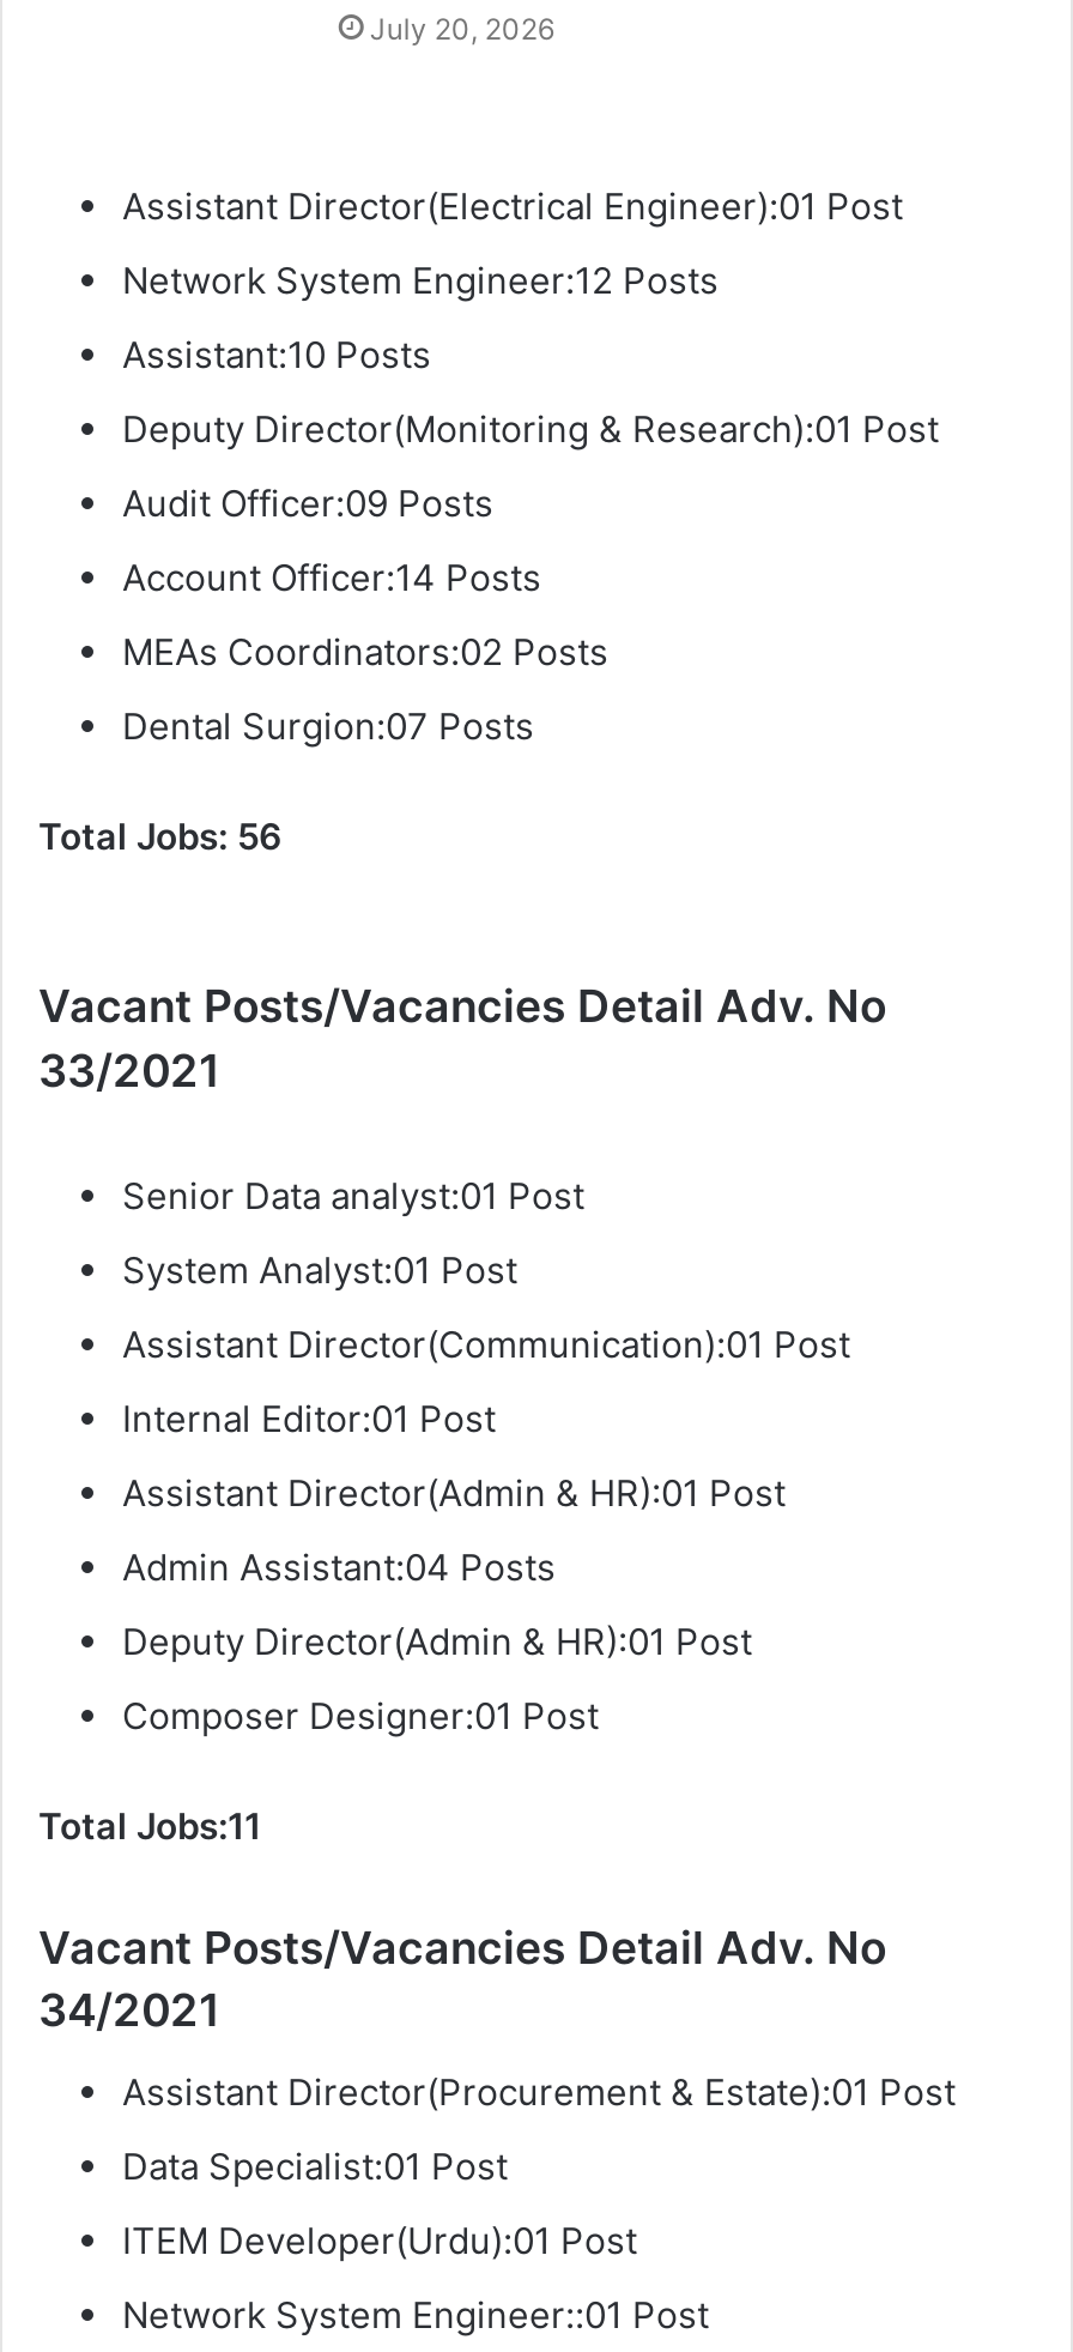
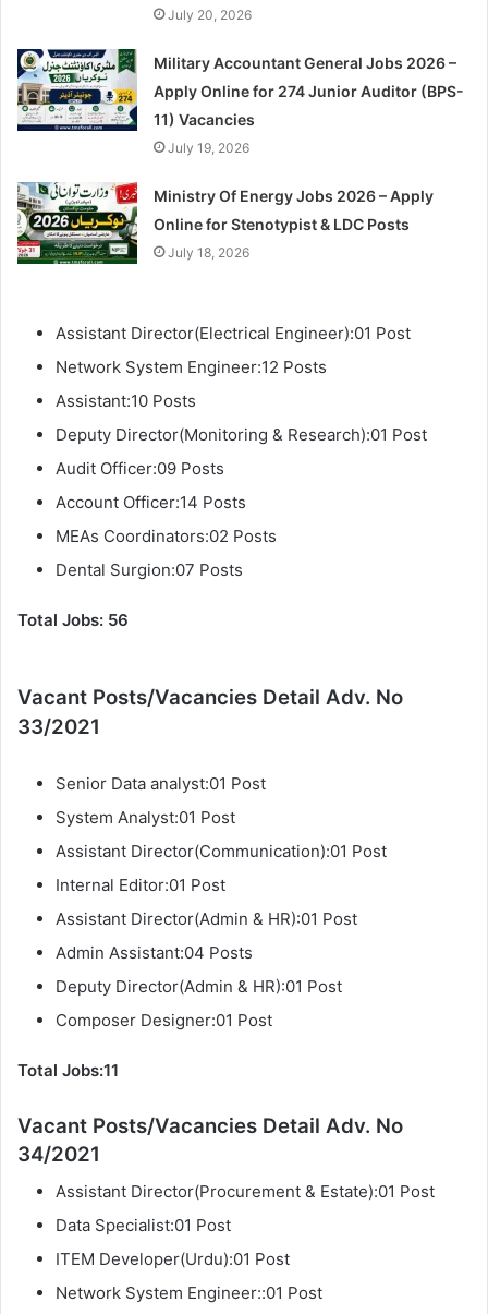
+ [image]
+ Military Accountant General Jobs 2026 –
+ Apply Online for 274 Junior Auditor (BPS-
+ 11) Vacancies
+ July 19, 2026
+ Ministry Of Energy Jobs 2026 – Apply
+ Online for Stenotypist & LDC Posts
+ July 18, 2026

+ [image]
